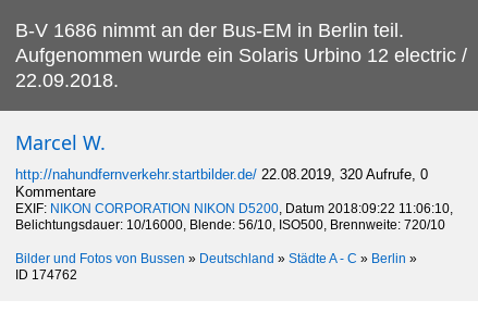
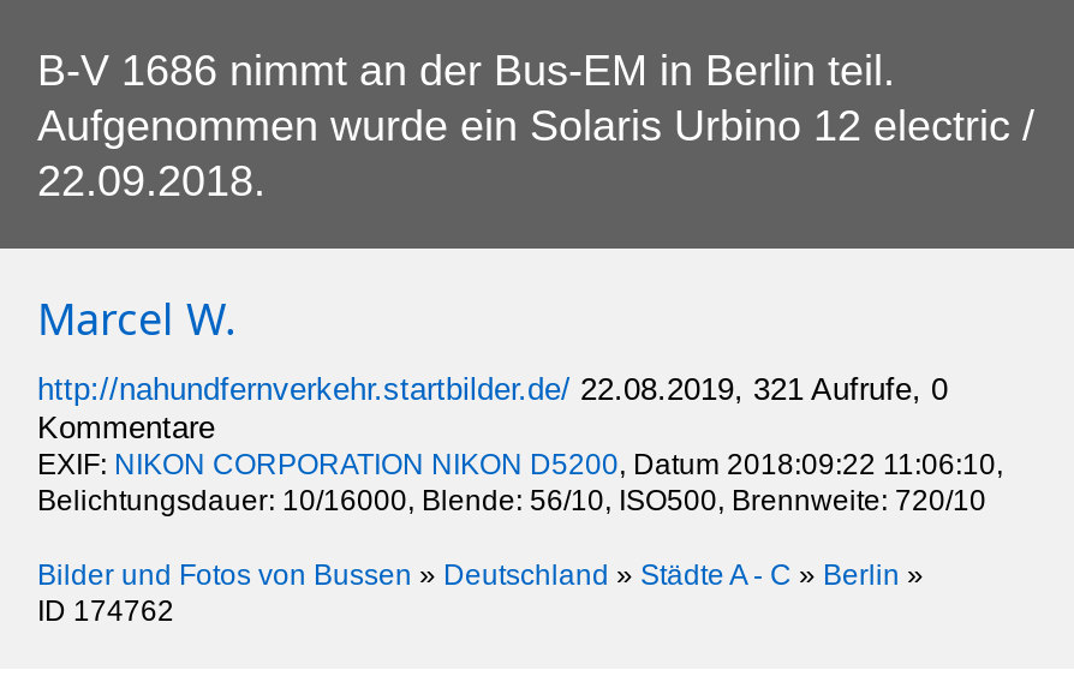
- http://nahundfernverkehr.startbilder.de/ 22.08.2019, 320 Aufrufe, 0
+ http://nahundfernverkehr.startbilder.de/ 22.08.2019, 321 Aufrufe, 0
